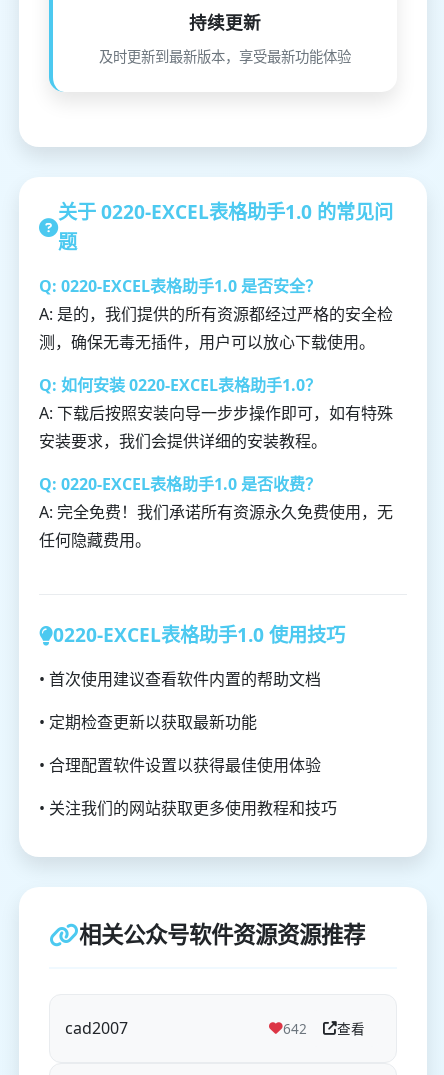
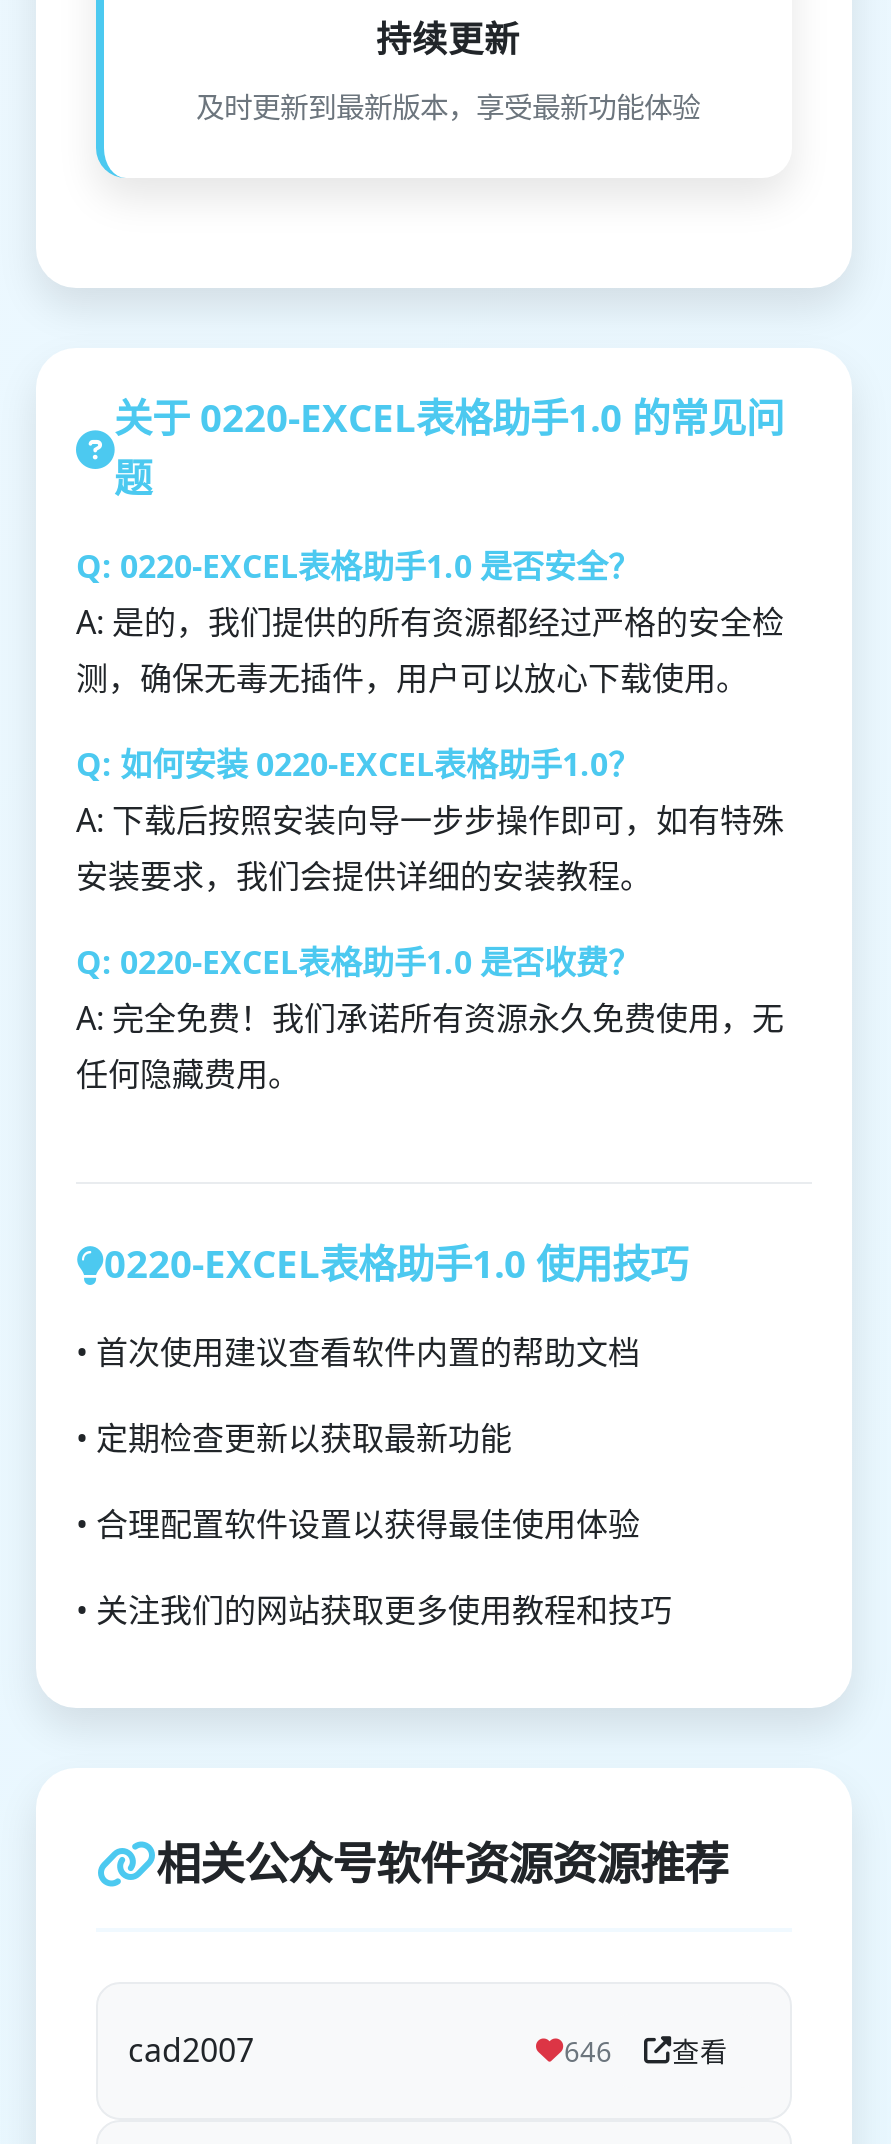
- 642 查看
+ 646 查看
